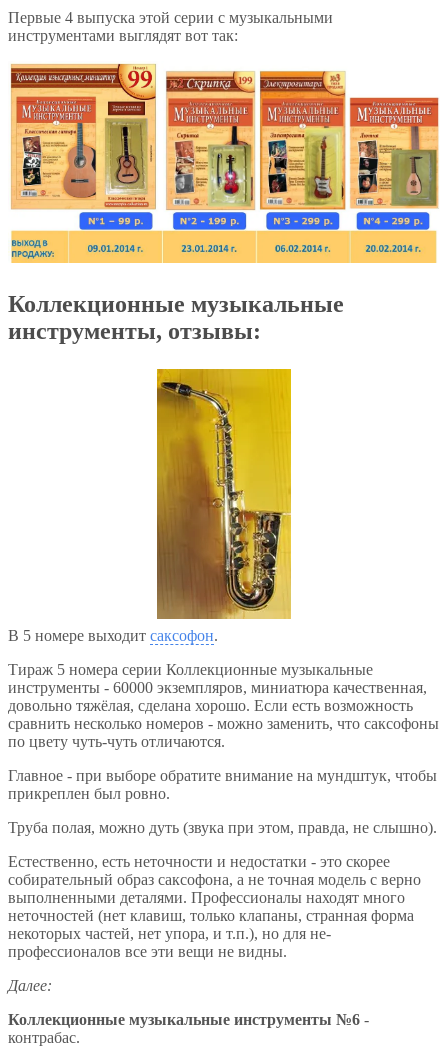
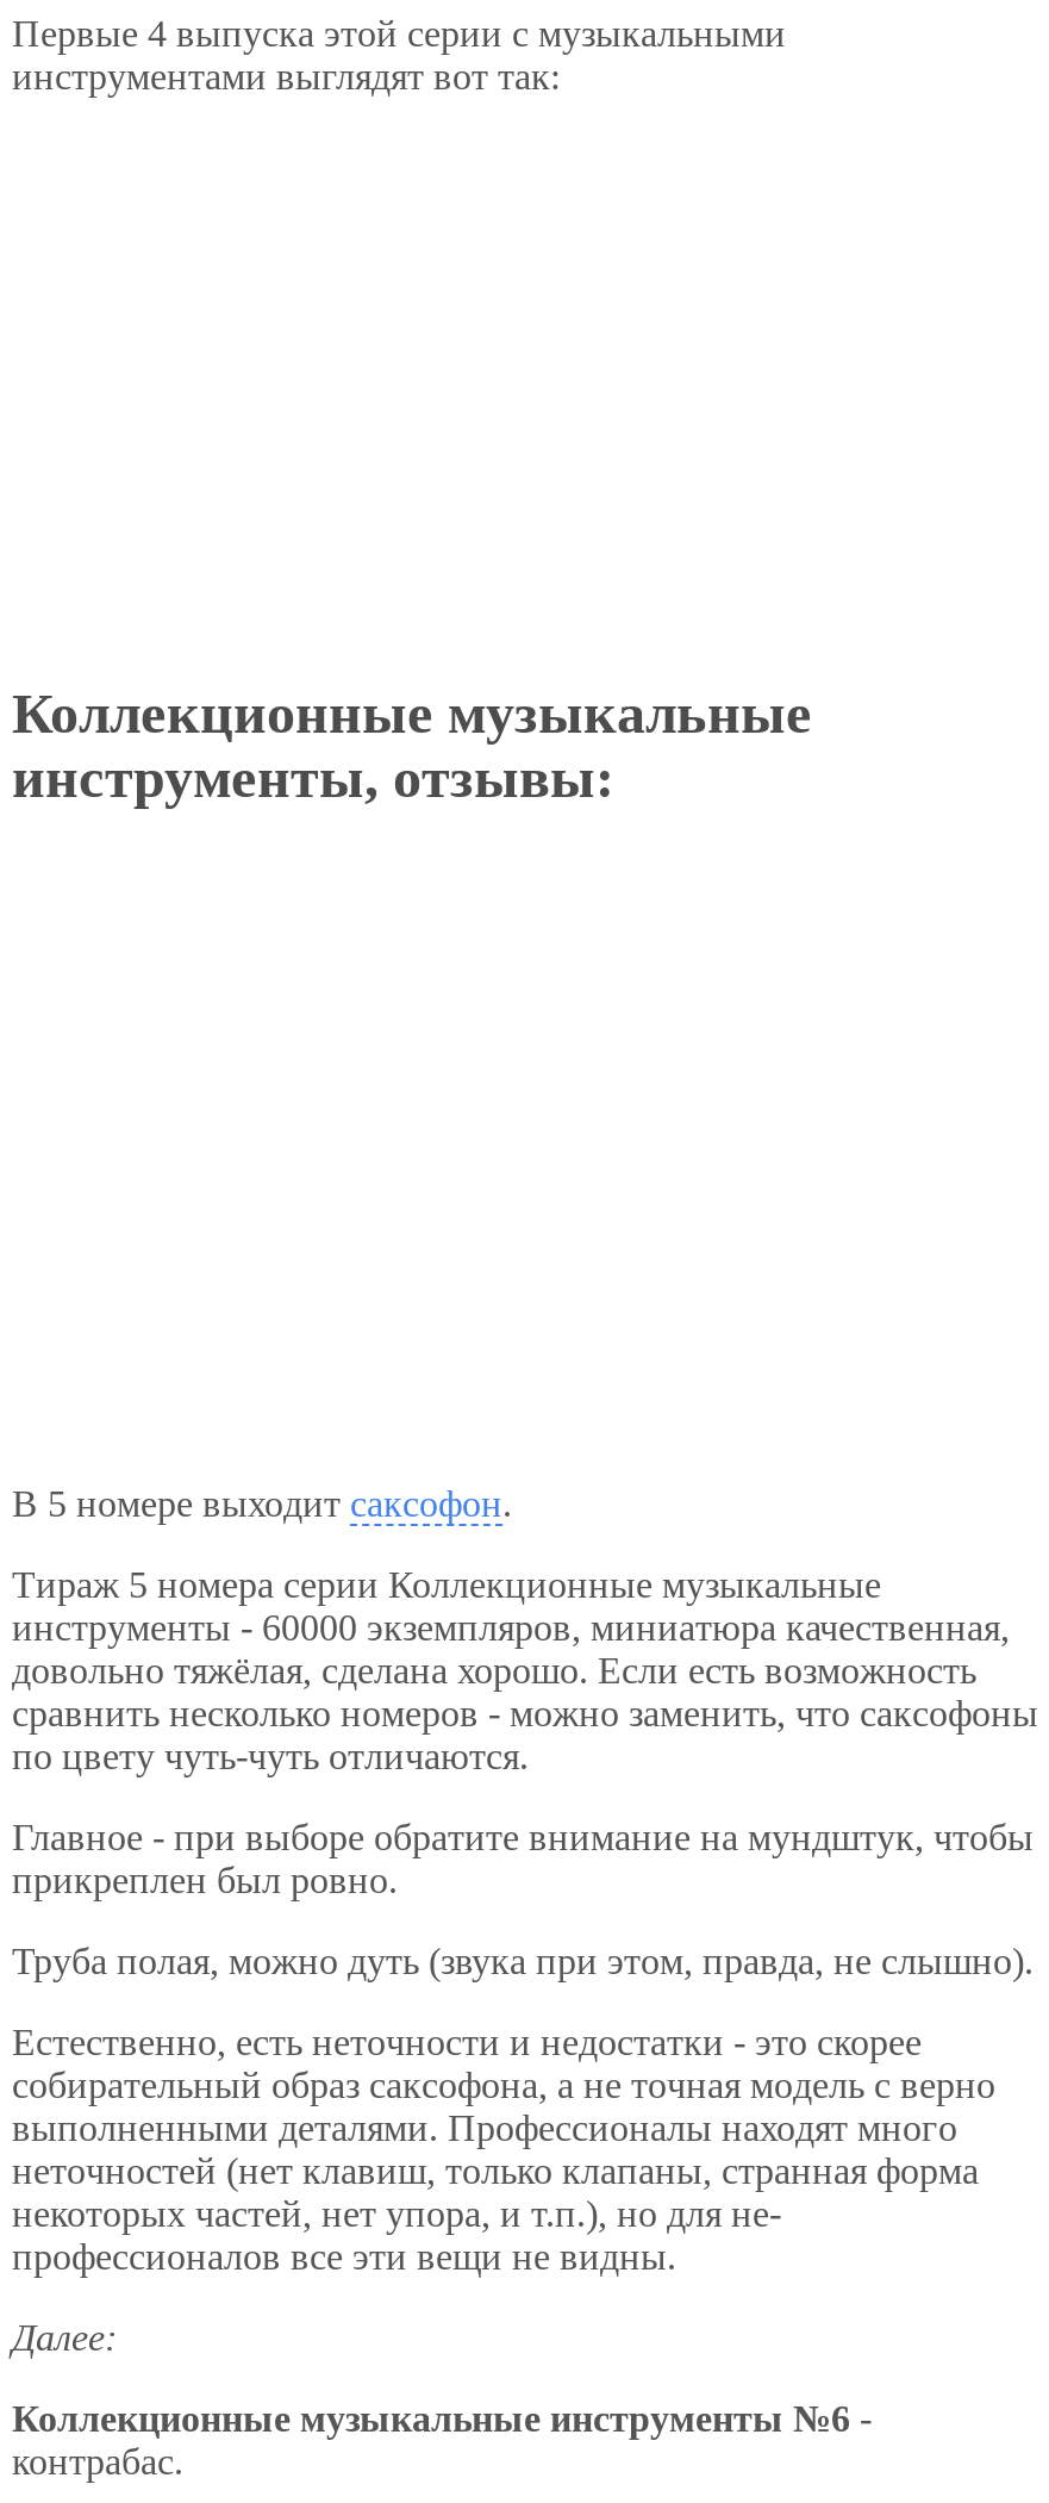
- [image]

- [image]
